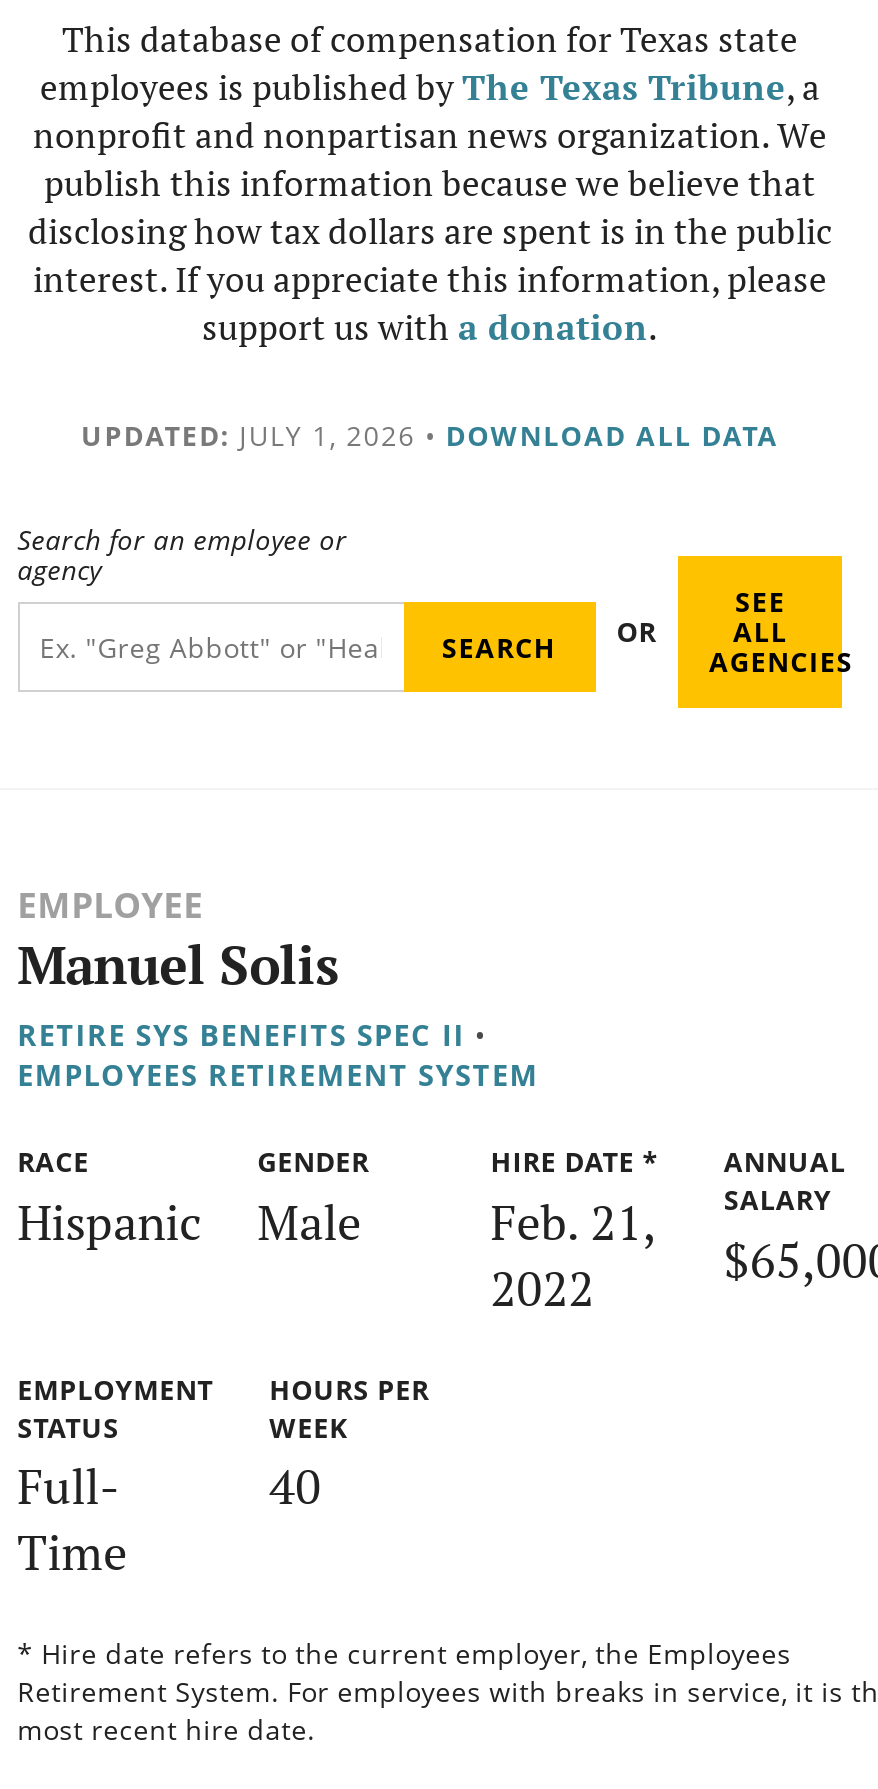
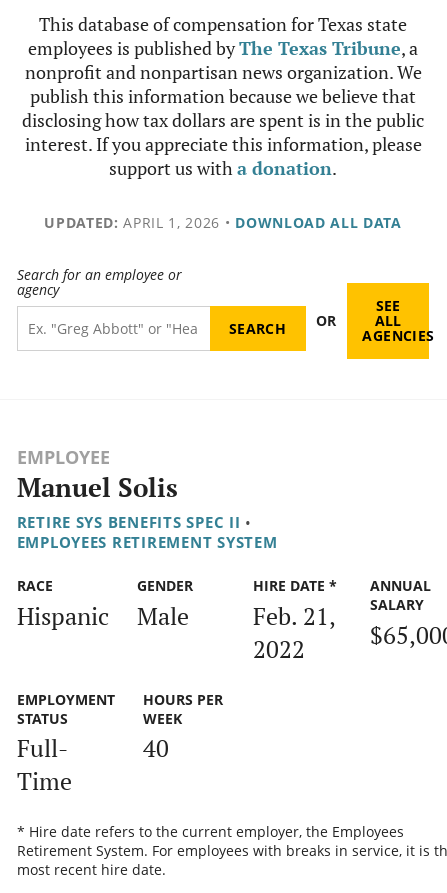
- UPDATED: JULY 1, 2026 • DOWNLOAD ALL DATA
+ UPDATED: APRIL 1, 2026 • DOWNLOAD ALL DATA
